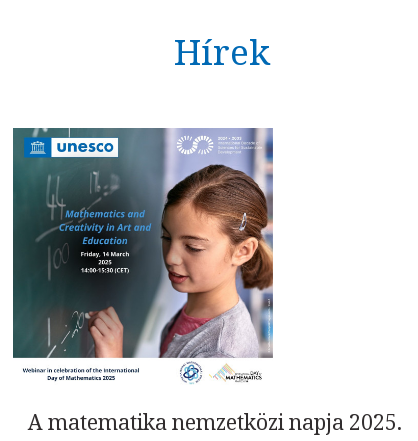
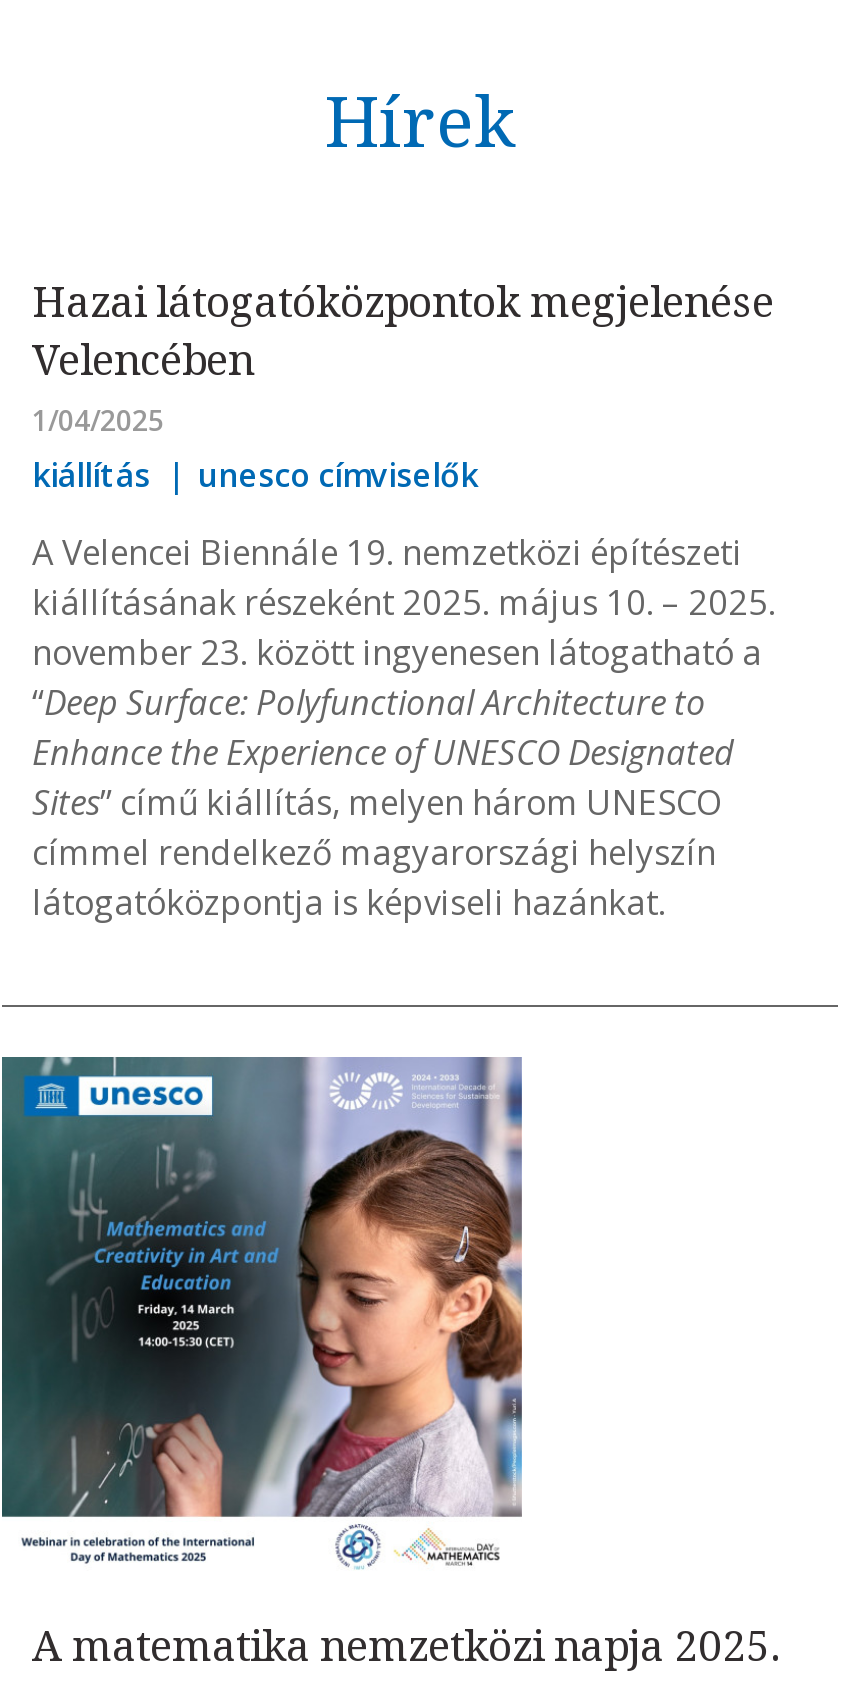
+ Hazai látogatóközpontok megjelenése
+ Velencében
+ 1/04/2025
+ kiállítás
+ unesco címviselők
+ A Velencei Biennále 19. nemzetközi építészeti
+ kiállításának részeként 2025. május 10. – 2025.
+ november 23. között ingyenesen látogatható a
+ “Deep Surface: Polyfunctional Architecture to
+ Enhance the Experience of UNESCO Designated
+ Sites” című kiállítás, melyen három UNESCO
+ címmel rendelkező magyarországi helyszín
+ látogatóközpontja is képviseli hazánkat.
